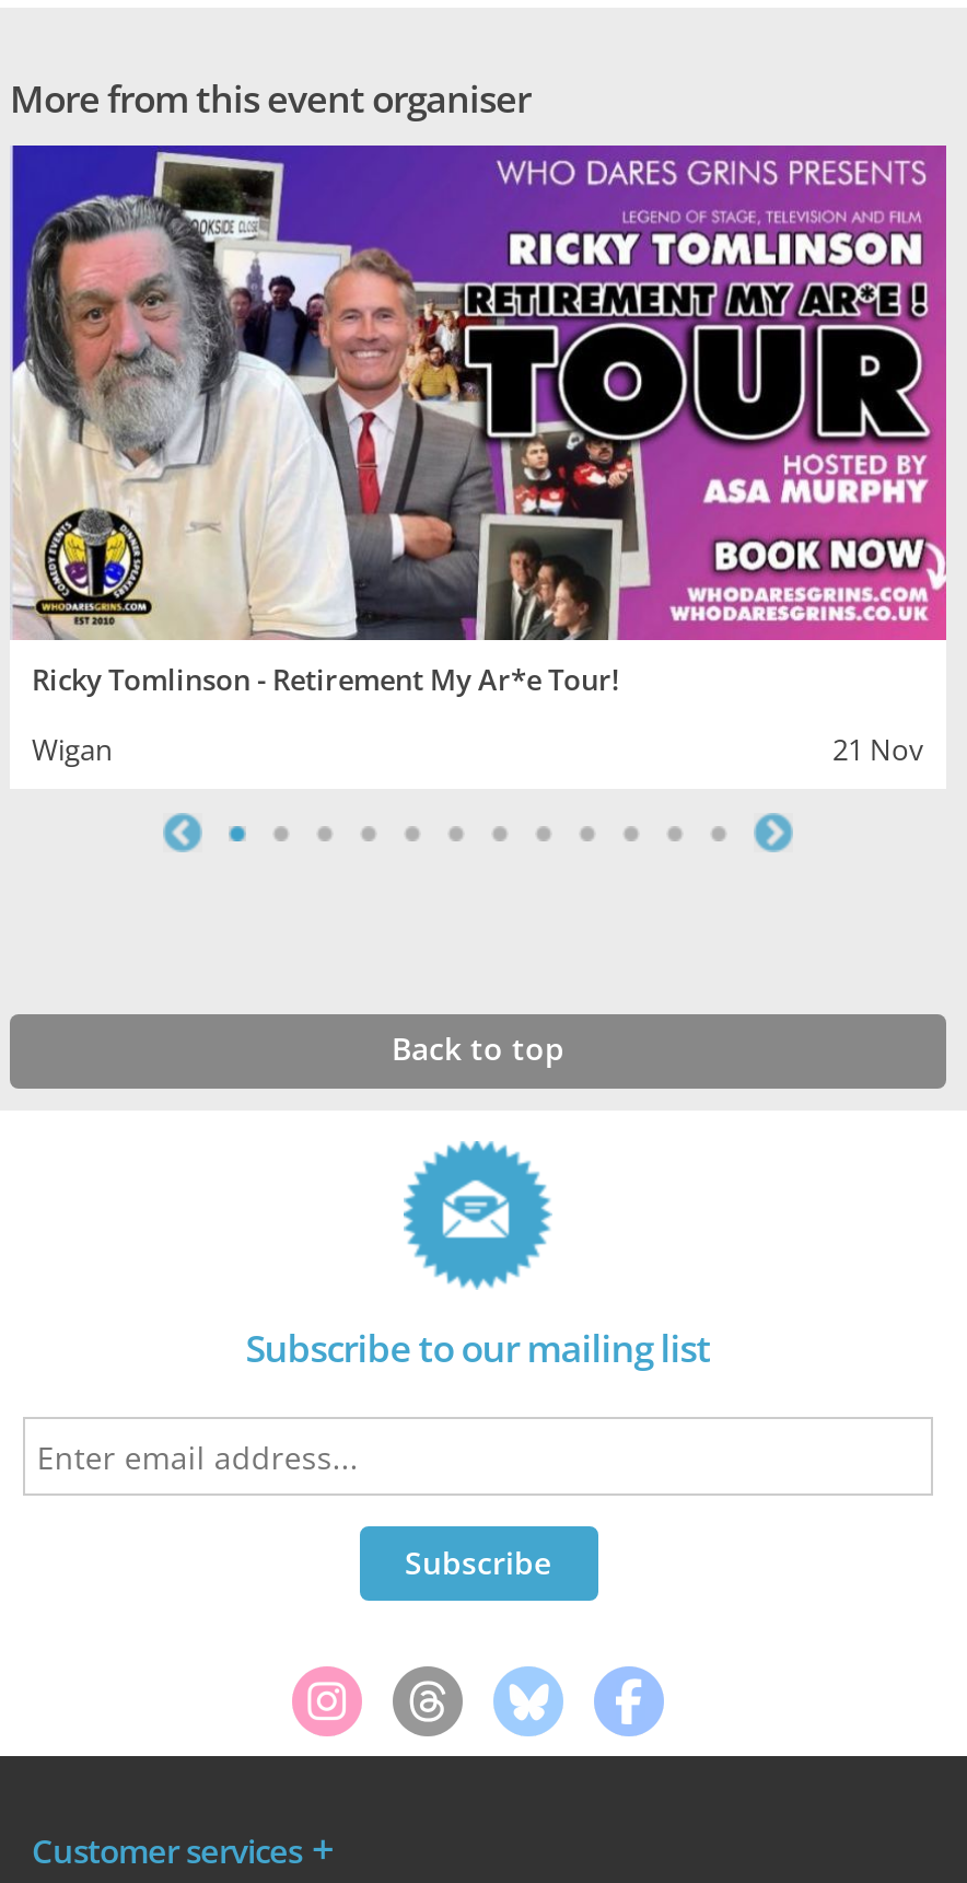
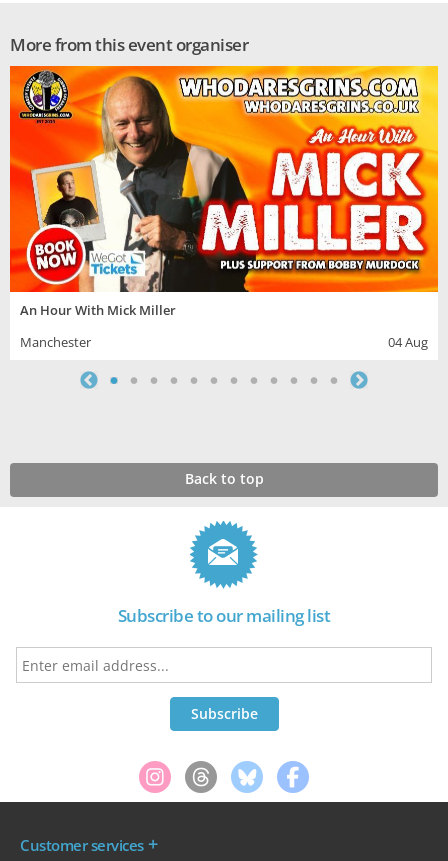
- [image]
- Ricky Tomlinson - Retirement My Ar*e Tour!
+ [image]
+ An Hour With Mick Miller

- Wigan
- 21 Nov
+ Manchester
+ 04 Aug
